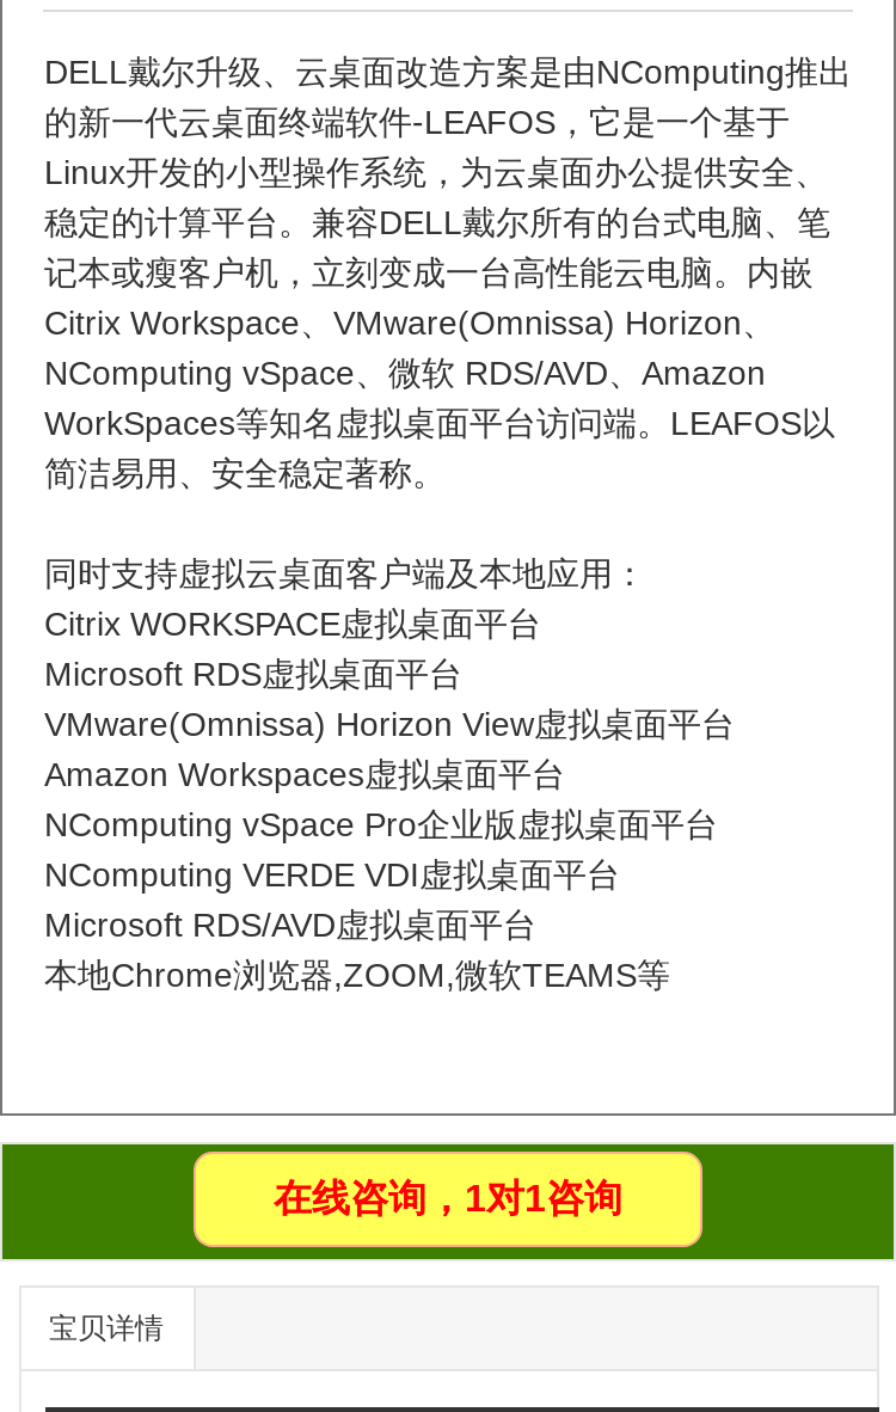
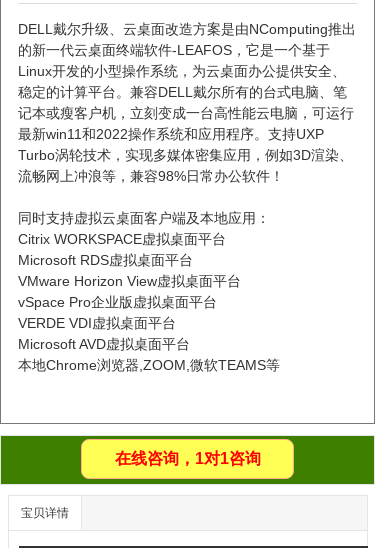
- 记本或瘦客户机，立刻变成一台高性能云电脑。内嵌
- Citrix Workspace、VMware(Omnissa) Horizon、
- NComputing vSpace、微软 RDS/AVD、Amazon
- WorkSpaces等知名虚拟桌面平台访问端。LEAFOS以
- 简洁易用、安全稳定著称。
+ 记本或瘦客户机，立刻变成一台高性能云电脑，可运行
+ 最新win11和2022操作系统和应用程序。支持UXP
+ Turbo涡轮技术，实现多媒体密集应用，例如3D渲染、
+ 流畅网上冲浪等，兼容98%日常办公软件！

- VMware(Omnissa) Horizon View虚拟桌面平台
- Amazon Workspaces虚拟桌面平台
- NComputing vSpace Pro企业版虚拟桌面平台
- NComputing VERDE VDI虚拟桌面平台
- Microsoft RDS/AVD虚拟桌面平台
+ VMware Horizon View虚拟桌面平台
+ vSpace Pro企业版虚拟桌面平台
+ VERDE VDI虚拟桌面平台
+ Microsoft AVD虚拟桌面平台
